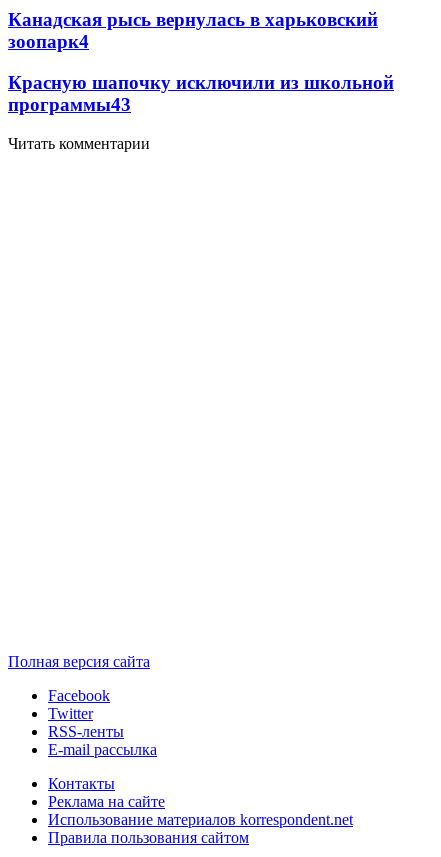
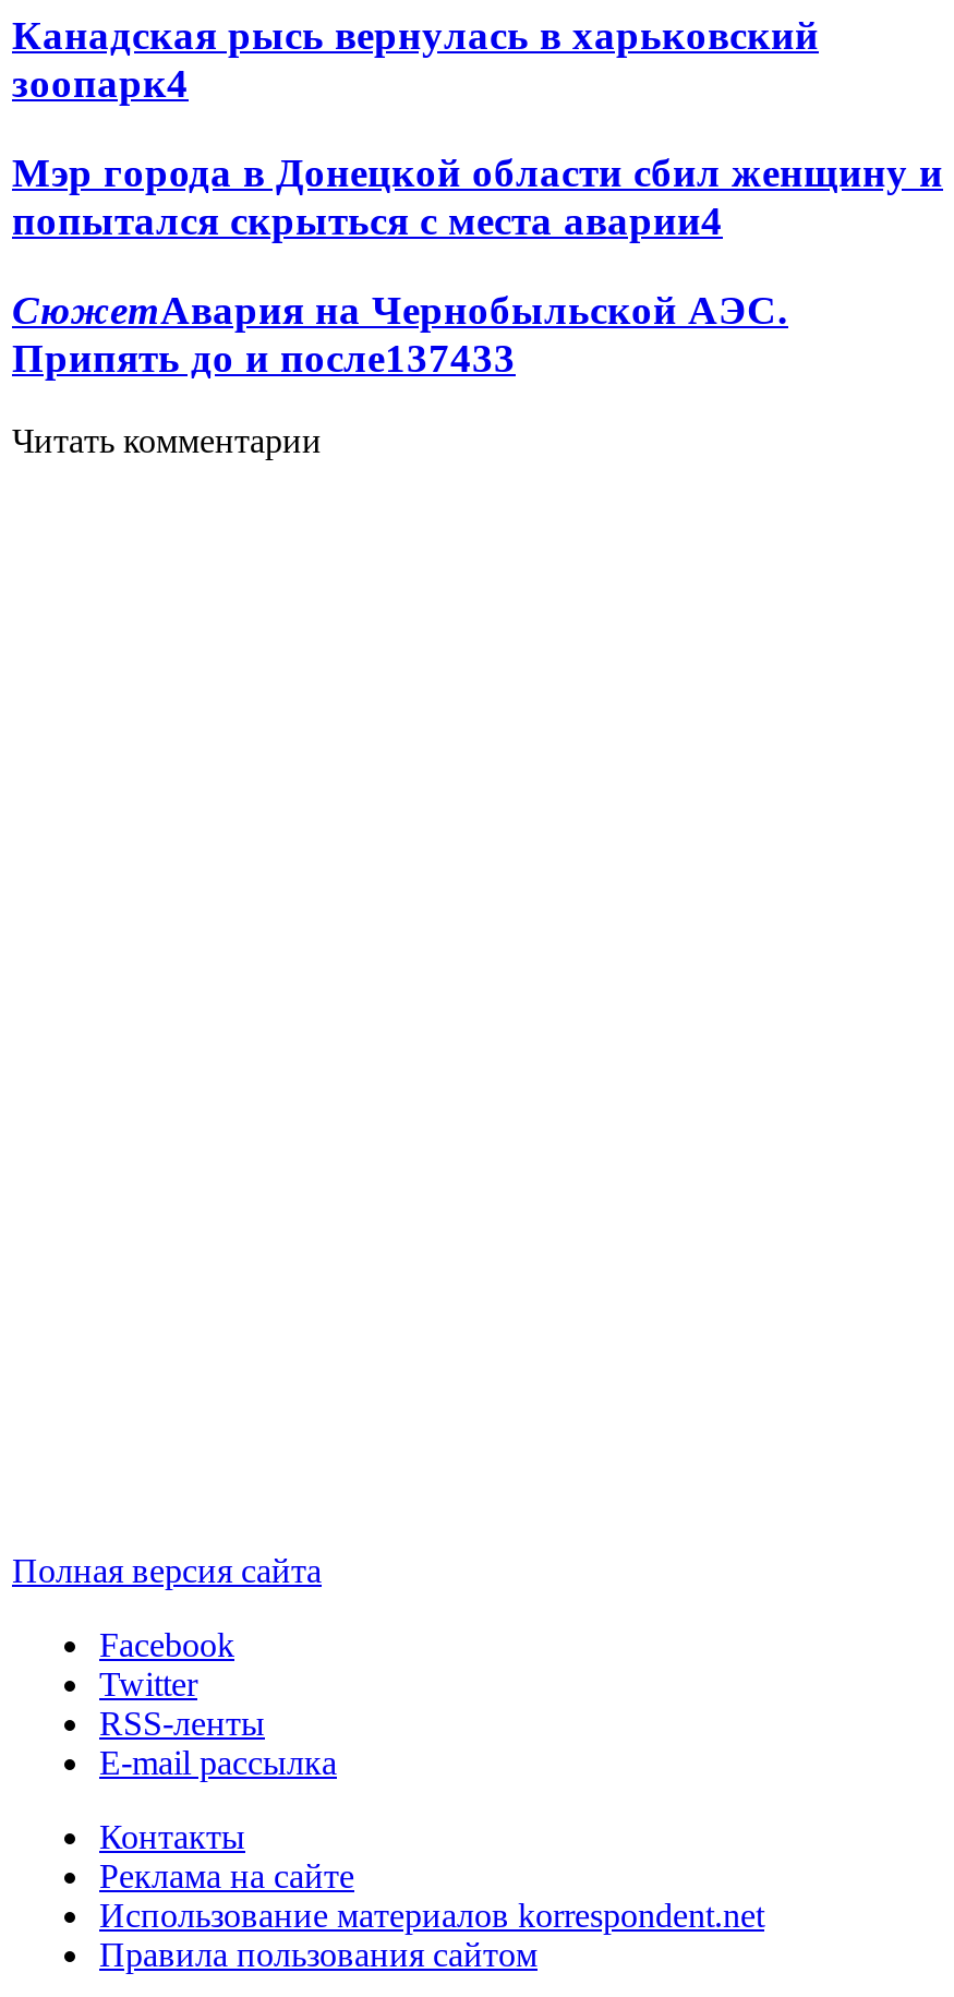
- Красную шапочку исключили из школьной
- программы43
+ Мэр города в Донецкой области сбил женщину и
+ попытался скрыться с места аварии4
+ СюжетАвария на Чернобыльской АЭС.
+ Припять до и после137433
